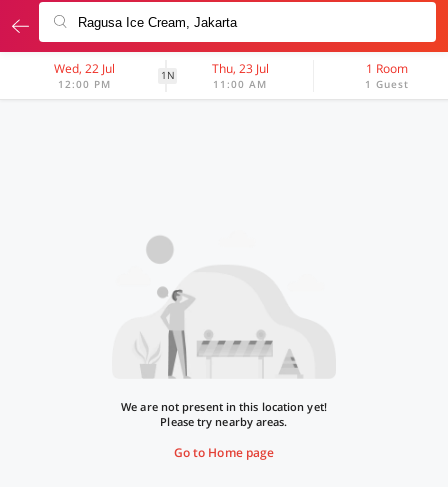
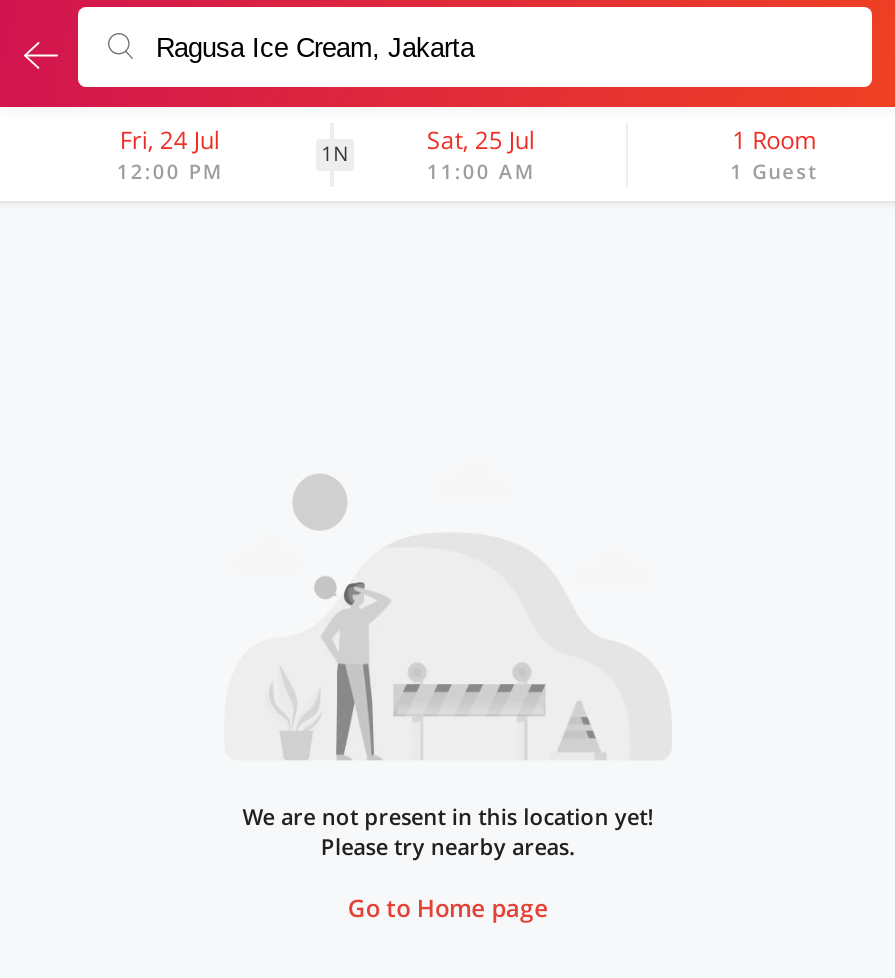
- Wed, 22 Jul
+ Fri, 24 Jul

- Thu, 23 Jul
+ Sat, 25 Jul
